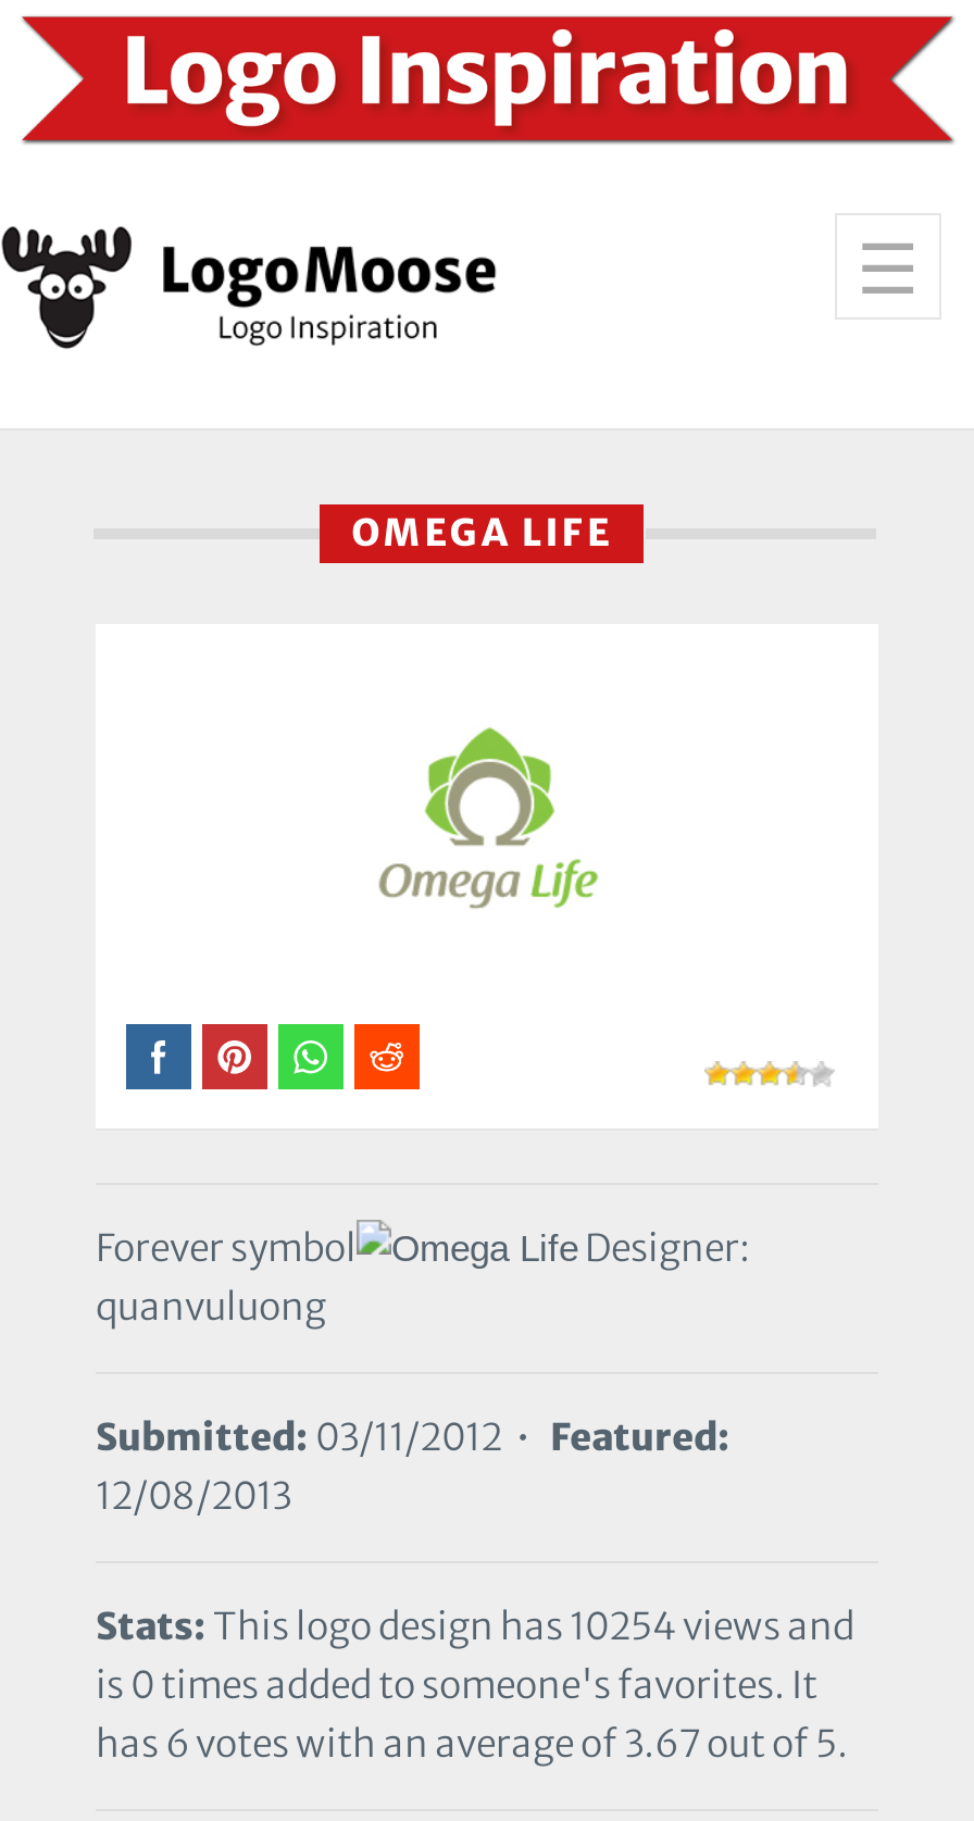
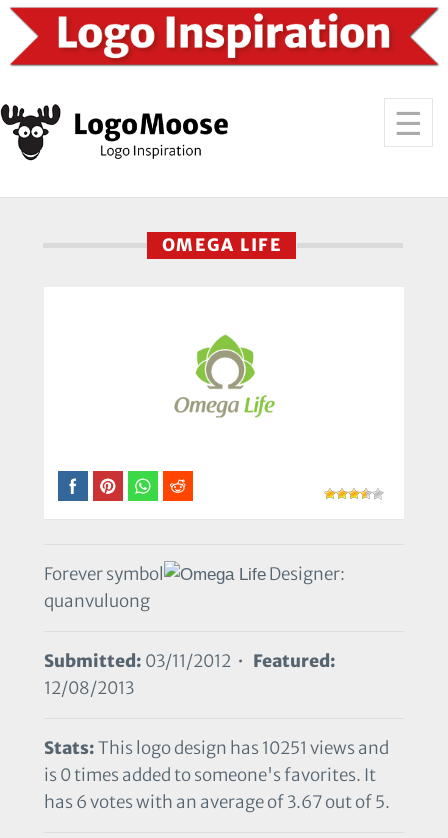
- Stats: This logo design has 10254 views and
+ Stats: This logo design has 10251 views and
